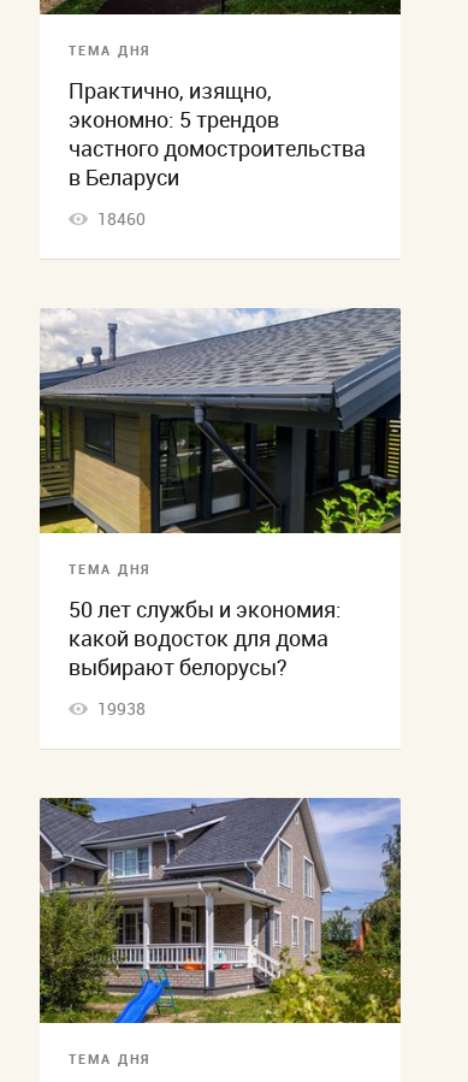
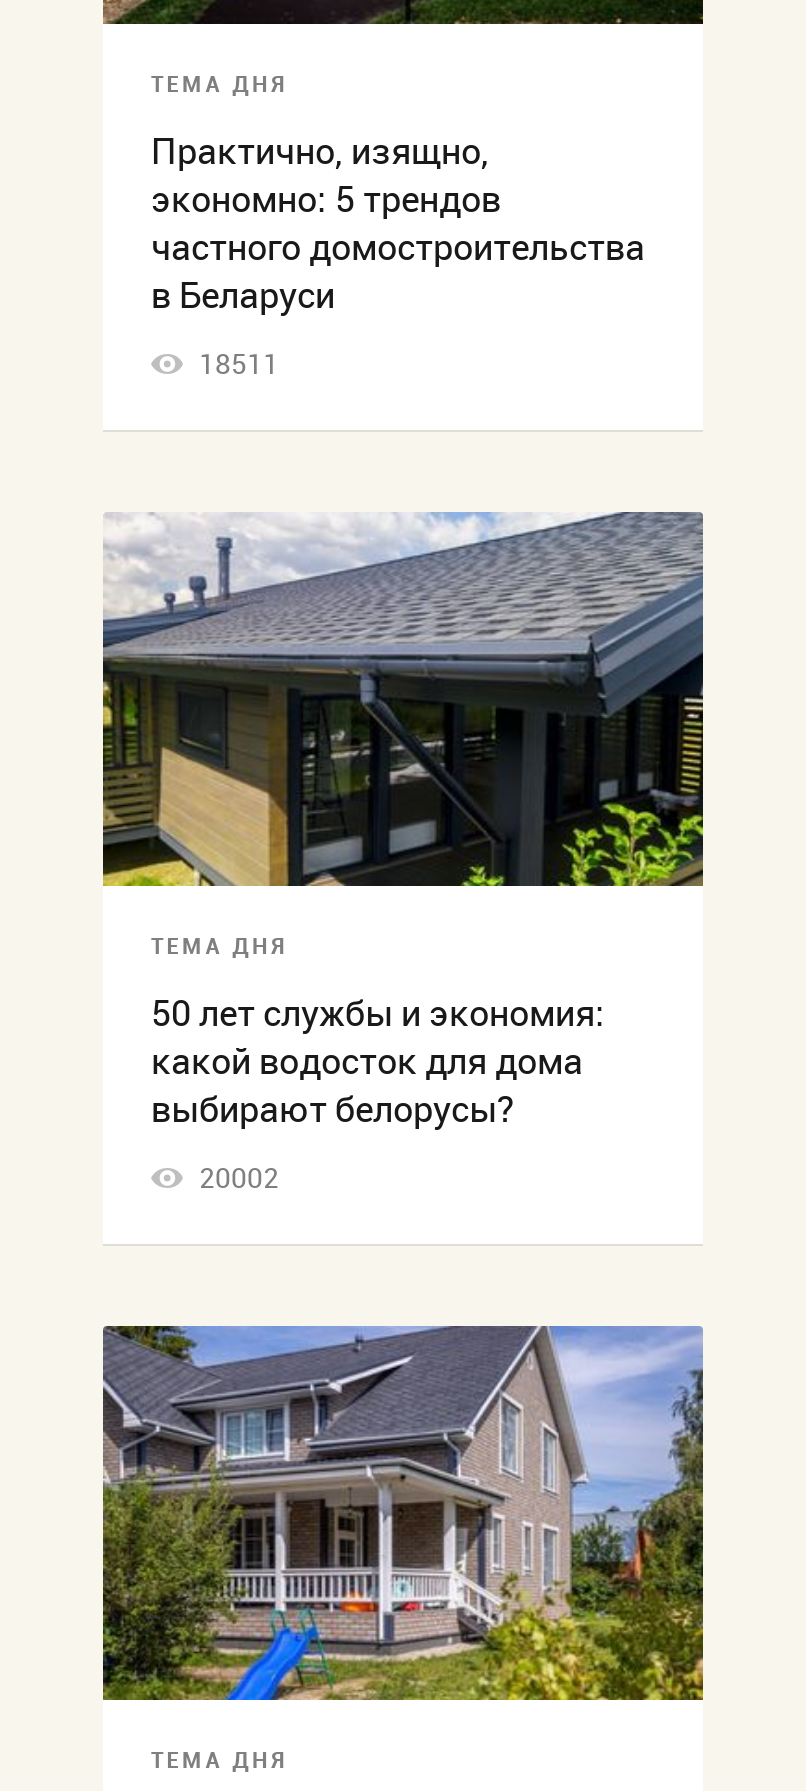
- 18460
+ 18511

- 19938
+ 20002
